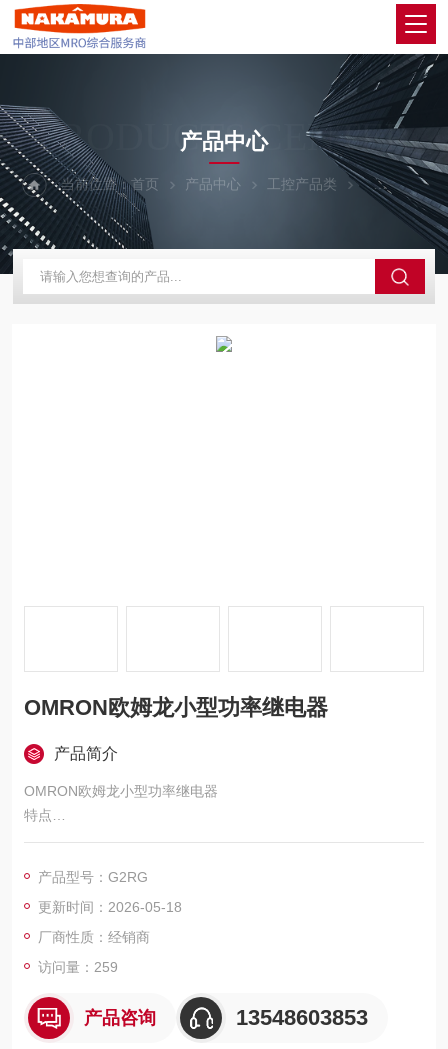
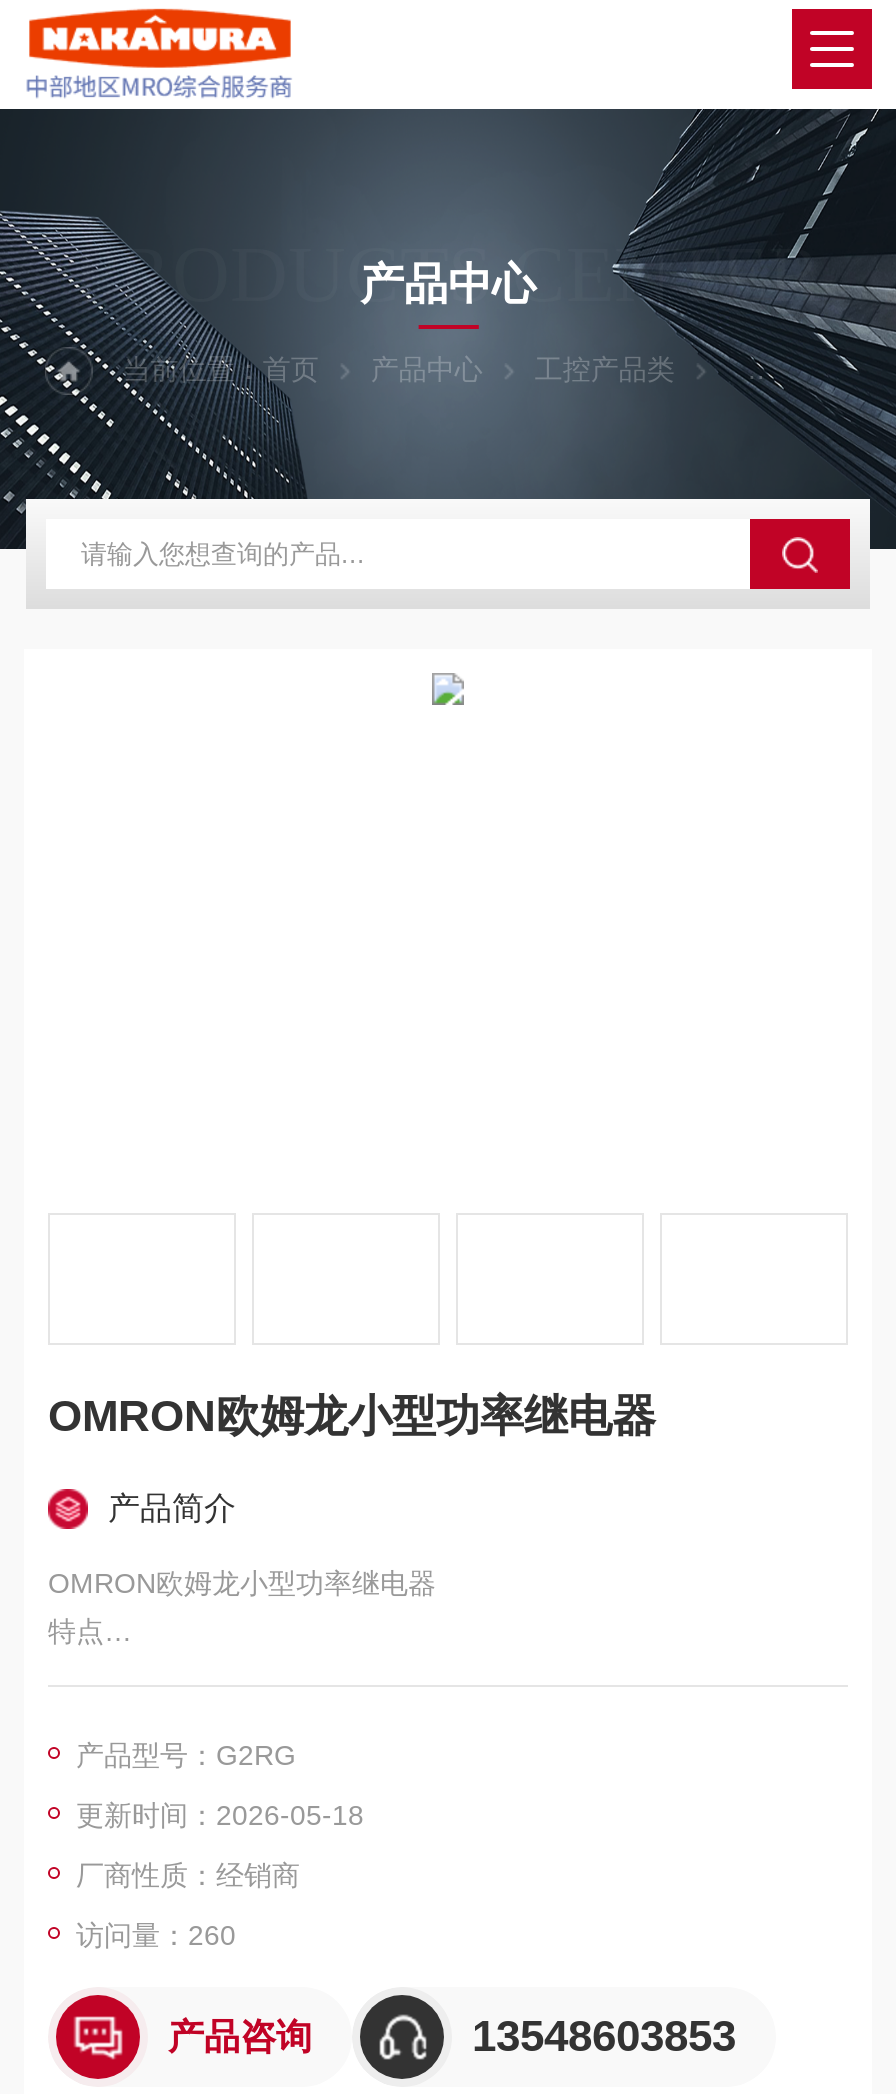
- 访问量：259
+ 访问量：260
